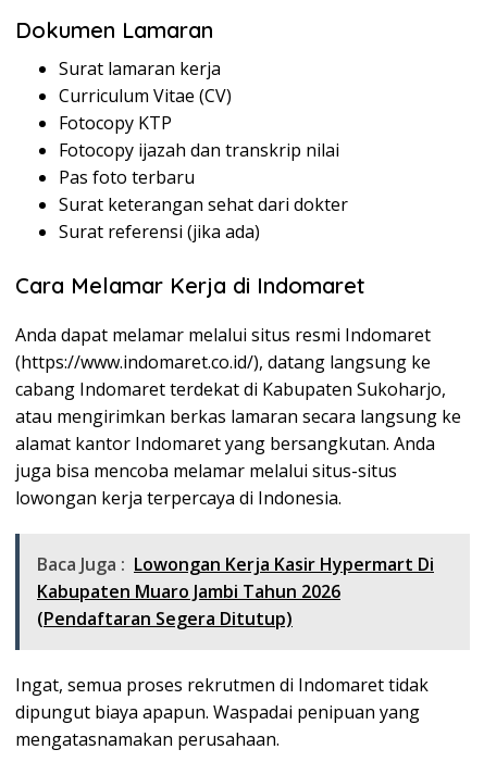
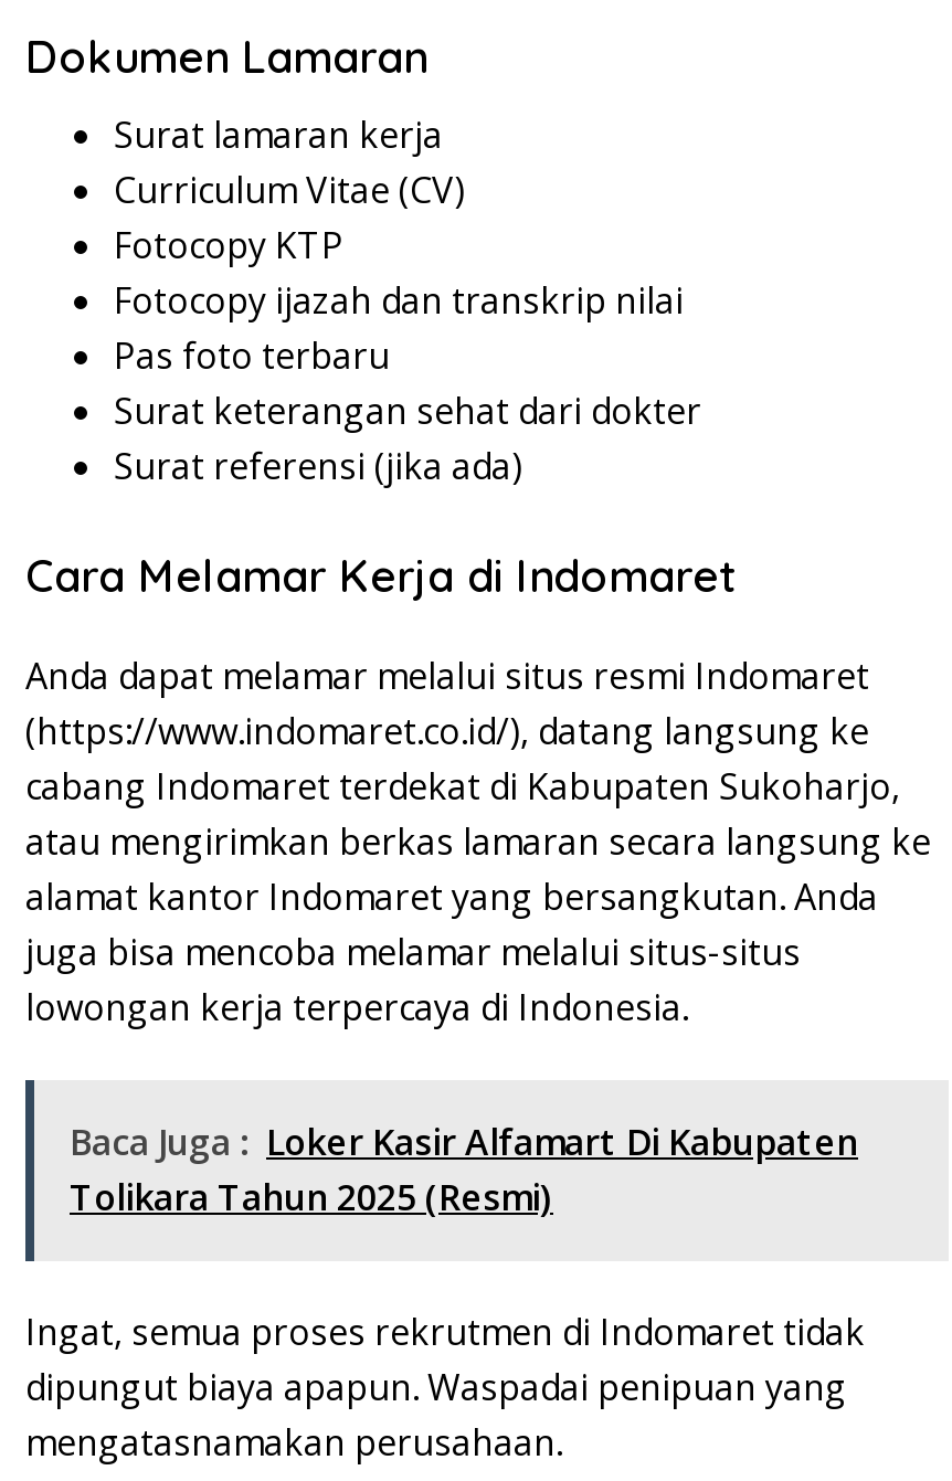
- Baca Juga : Lowongan Kerja Kasir Hypermart Di
- Kabupaten Muaro Jambi Tahun 2026
- (Pendaftaran Segera Ditutup)
+ Baca Juga : Loker Kasir Alfamart Di Kabupaten
+ Tolikara Tahun 2025 (Resmi)
